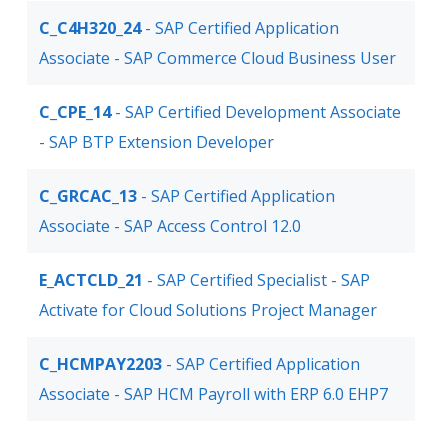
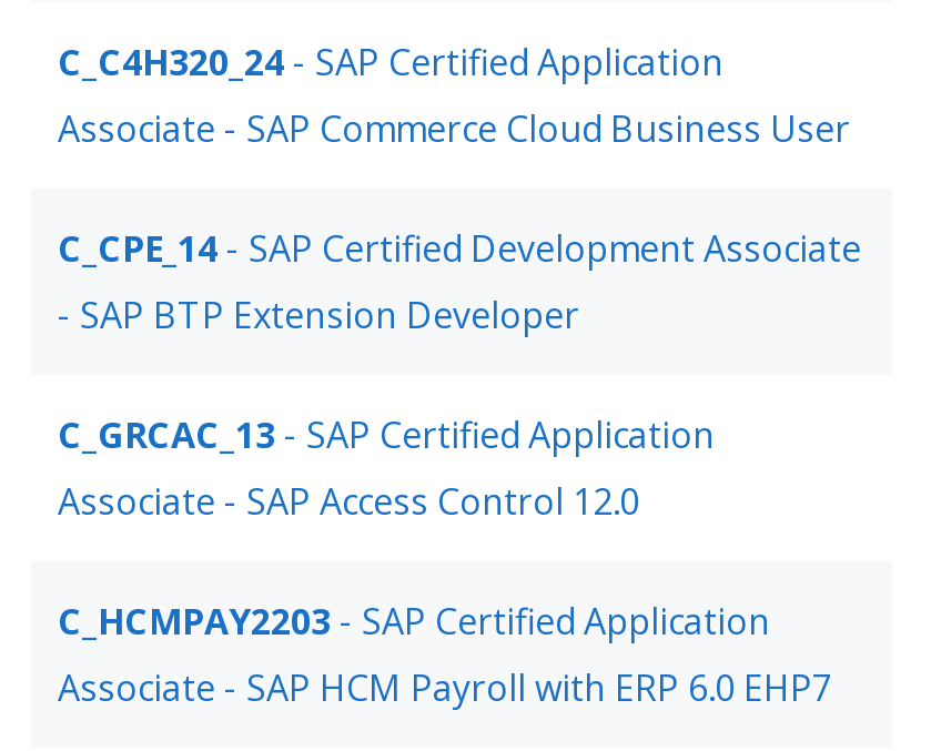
- E_ACTCLD_21 - SAP Certified Specialist - SAP
- Activate for Cloud Solutions Project Manager
